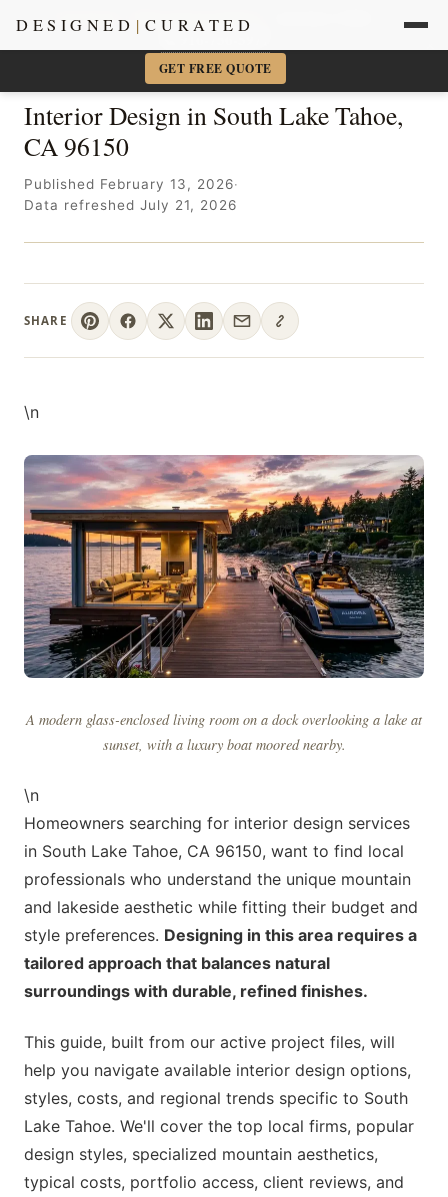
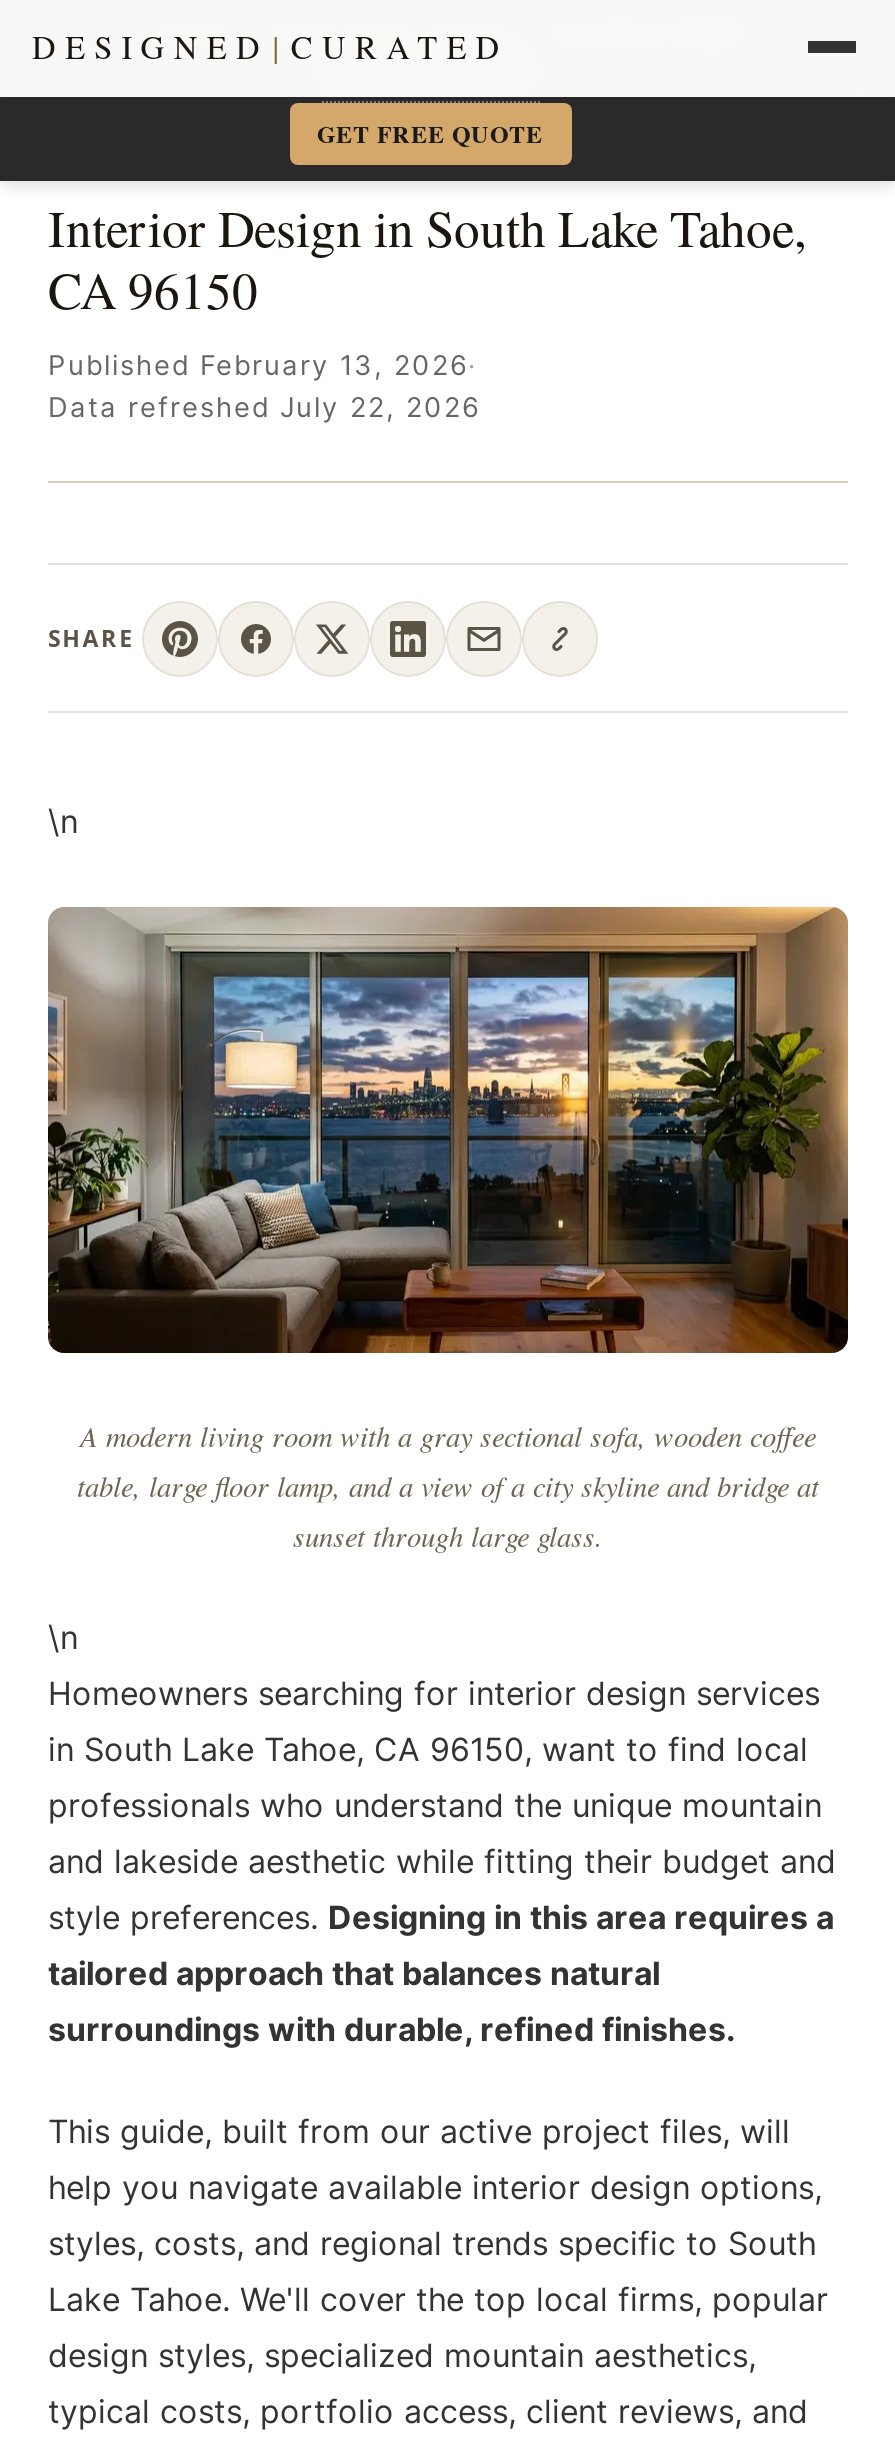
- Data refreshed July 21, 2026
+ Data refreshed July 22, 2026

- [image]
- A modern glass-enclosed living room on a dock overlooking a lake at
- sunset, with a luxury boat moored nearby.
+ [image]
+ A modern living room with a gray sectional sofa, wooden coffee
+ table, large floor lamp, and a view of a city skyline and bridge at
+ sunset through large glass.
